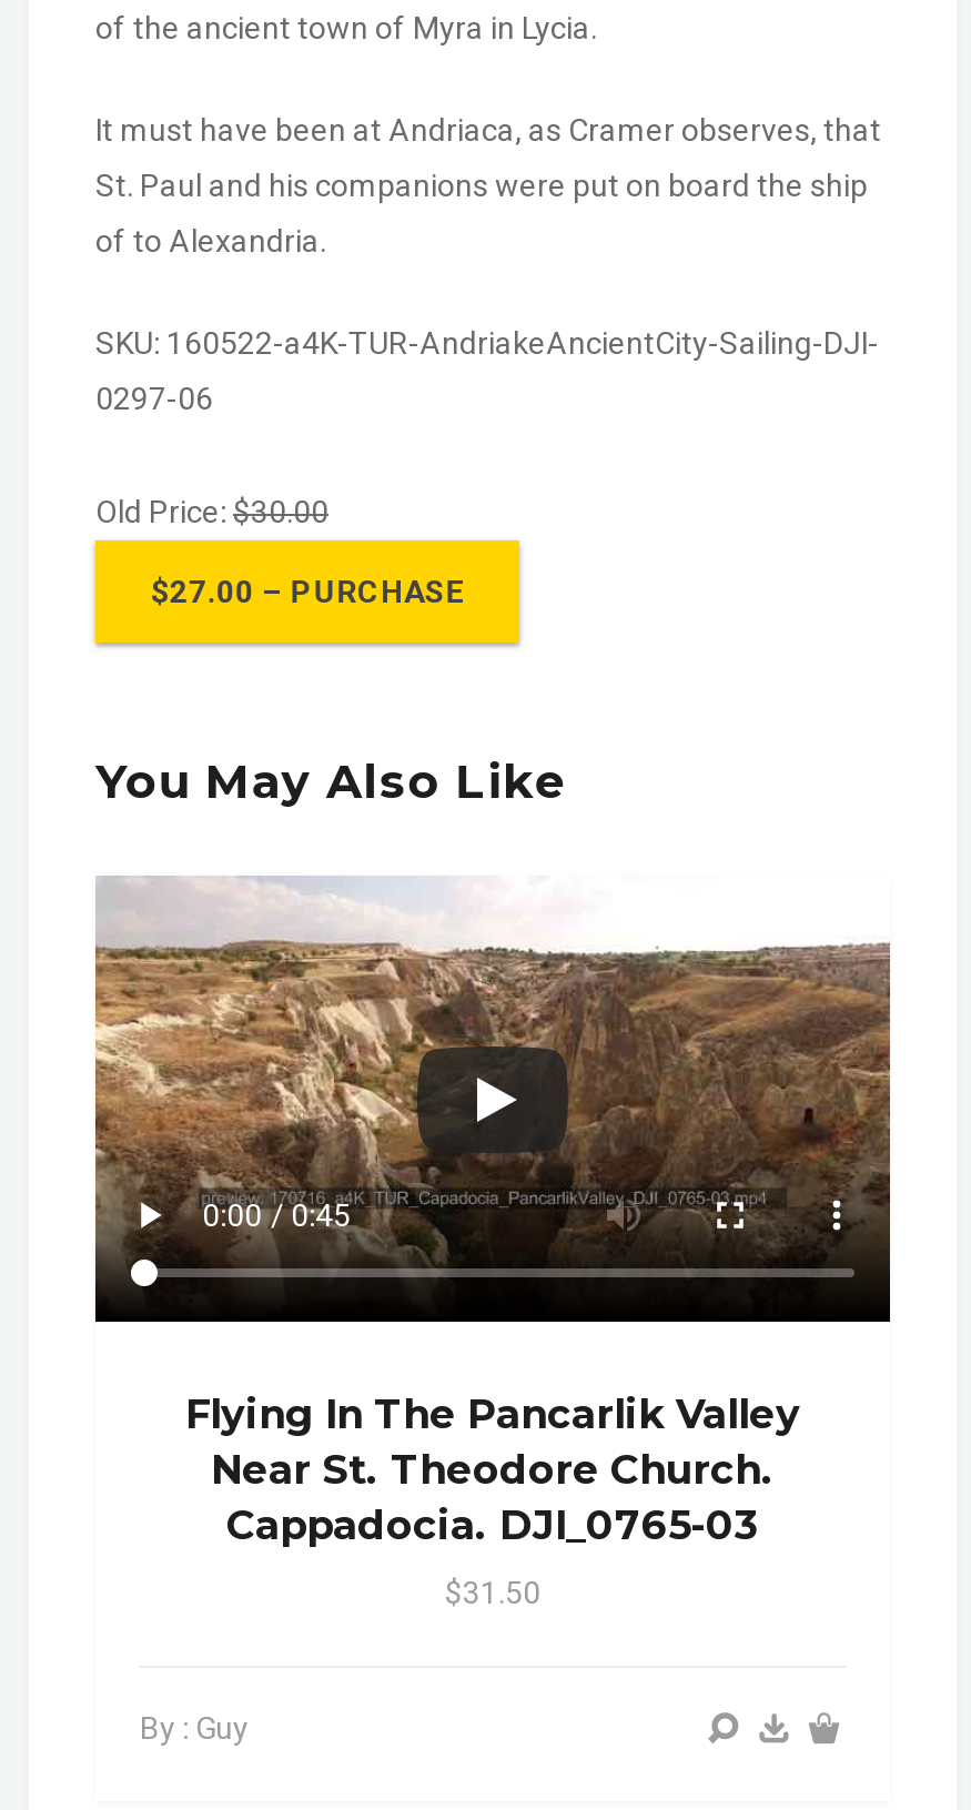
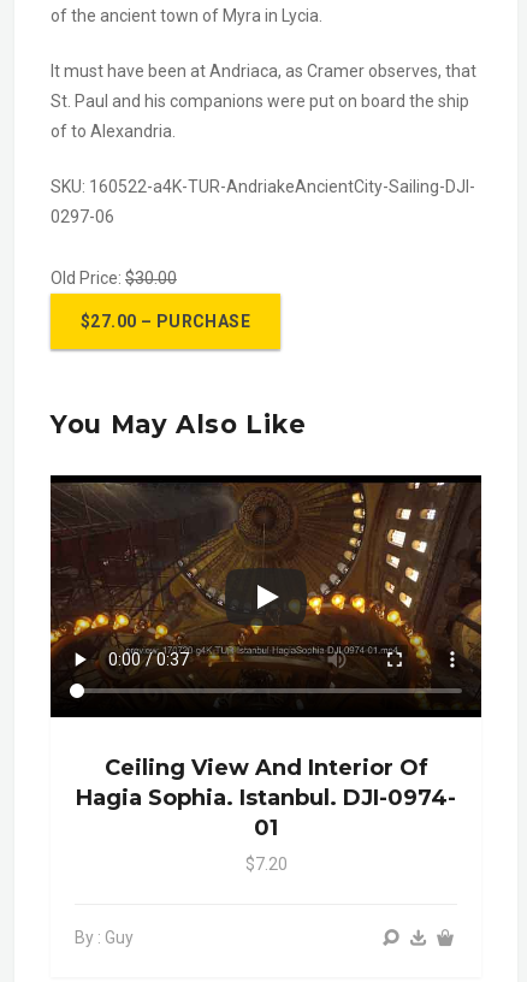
- [image]
+ [image]

- Flying In The Pancarlik Valley
- Near St. Theodore Church.
- Cappadocia. DJI_0765-03
+ Ceiling View And Interior Of
+ Hagia Sophia. Istanbul. DJI-0974-
+ 01

- $31.50
+ $7.20
